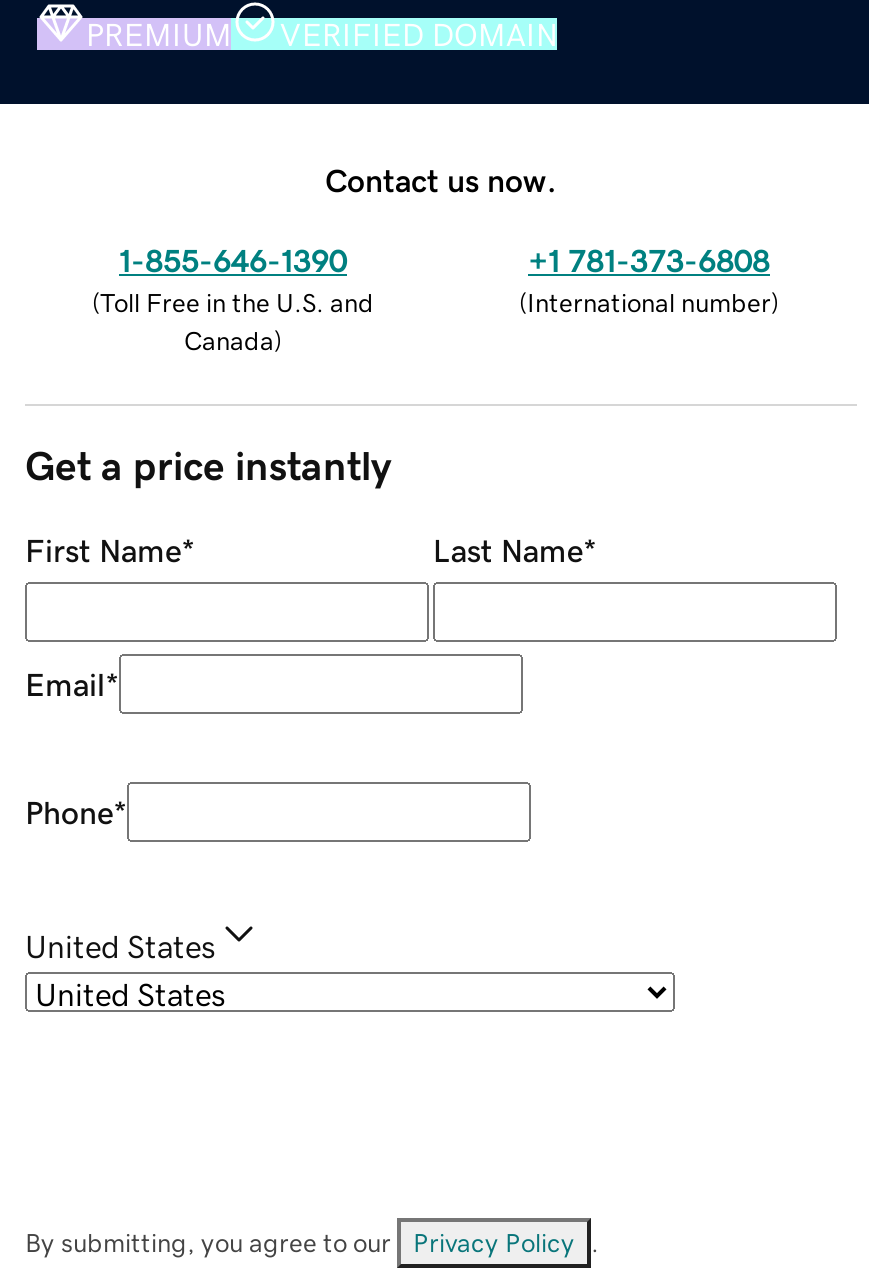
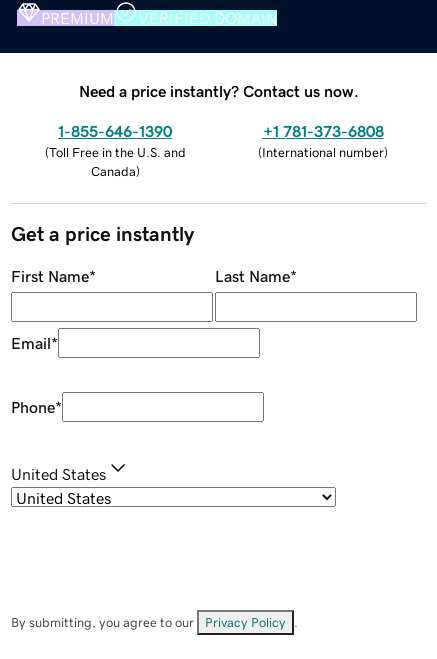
- Contact us now.
+ Need a price instantly? Contact us now.
